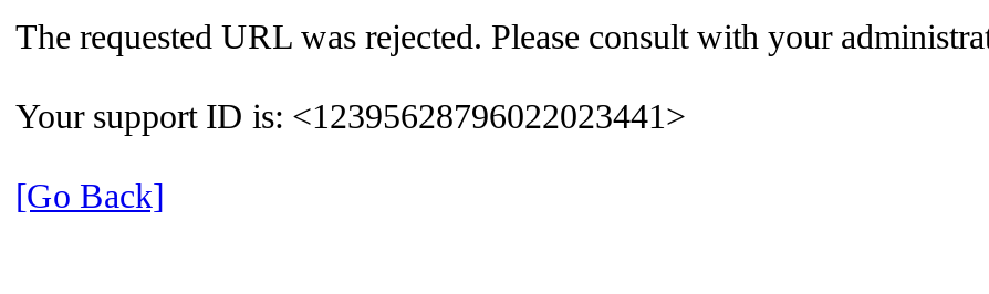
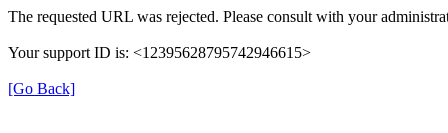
- Your support ID is: <12395628796022023441>
+ Your support ID is: <12395628795742946615>
